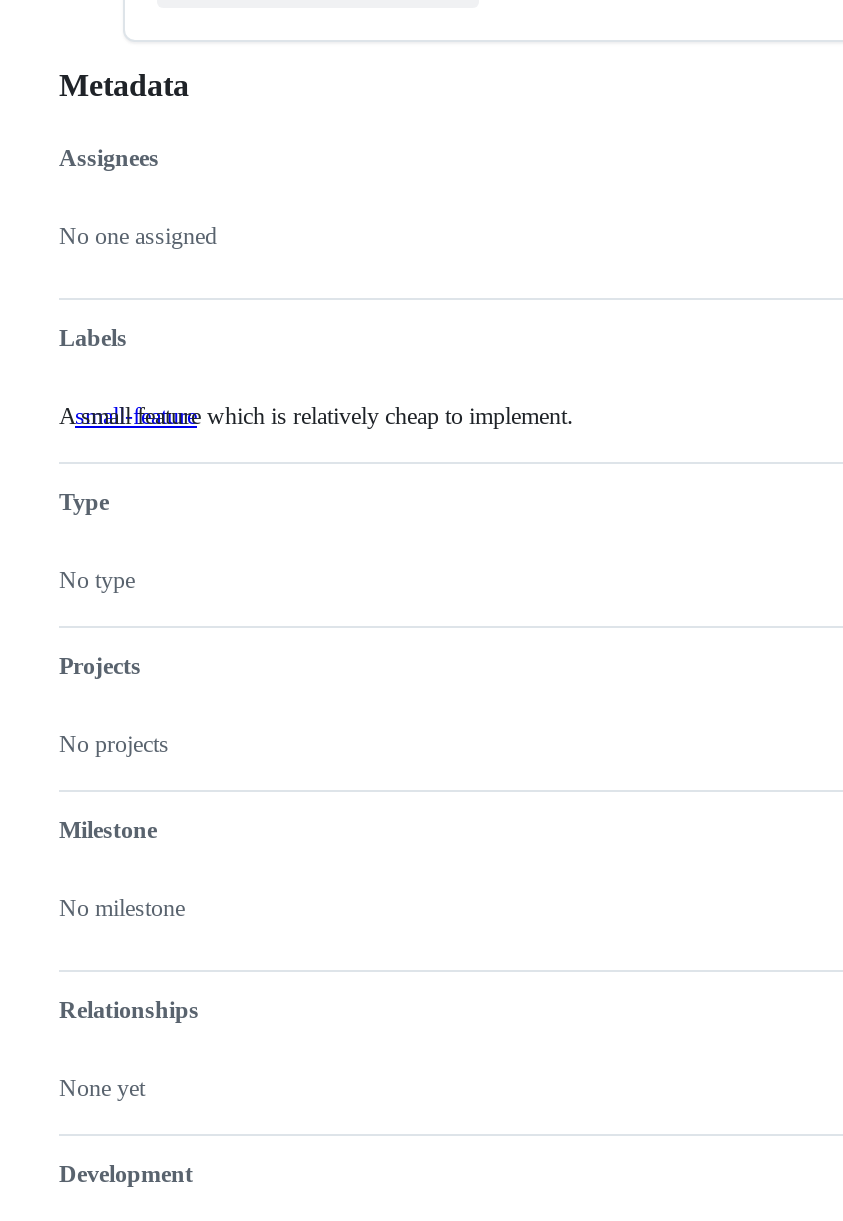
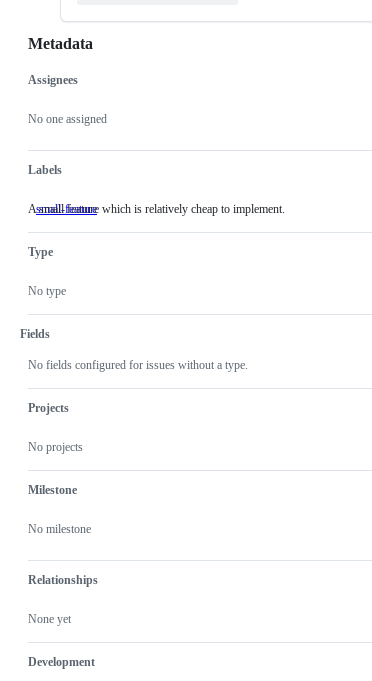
+ Fields
+ No fields configured for issues without a type.
